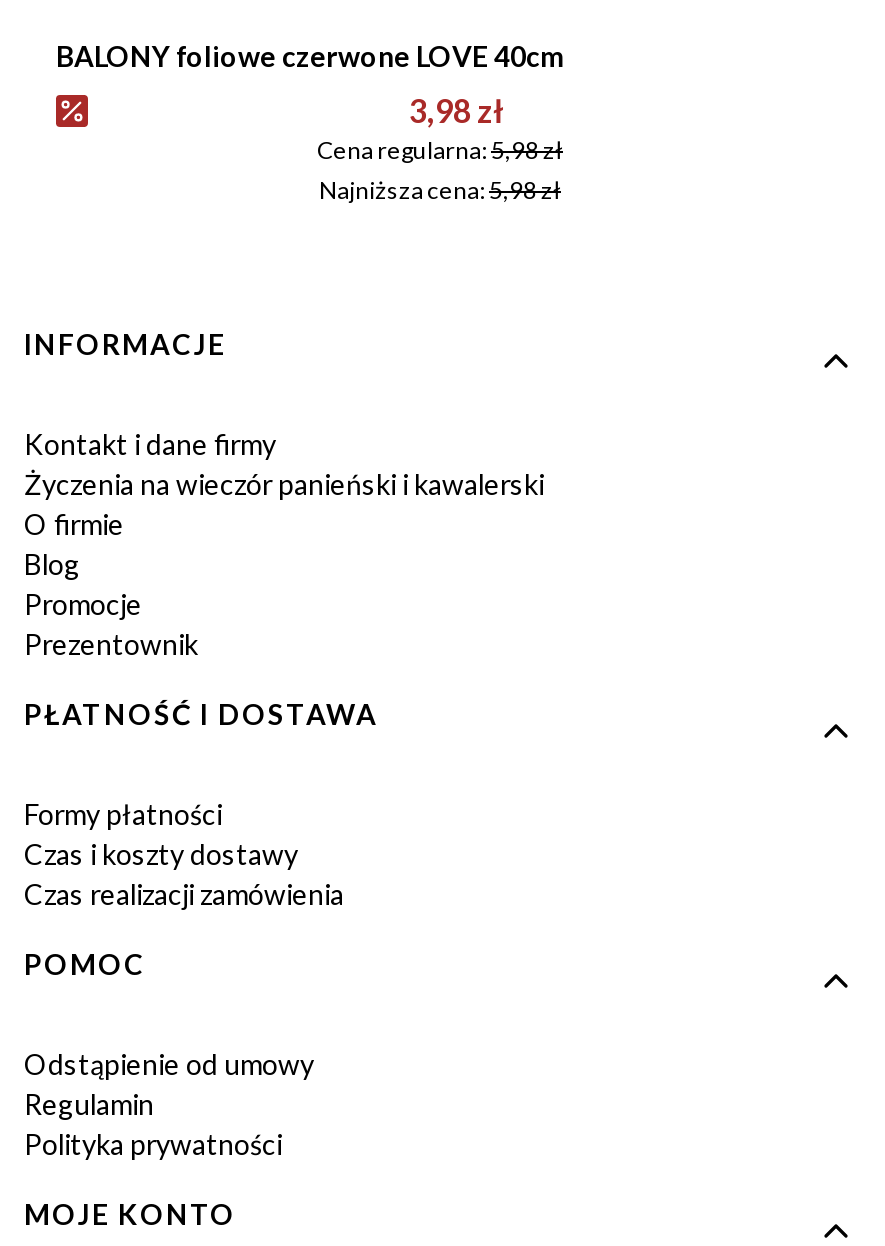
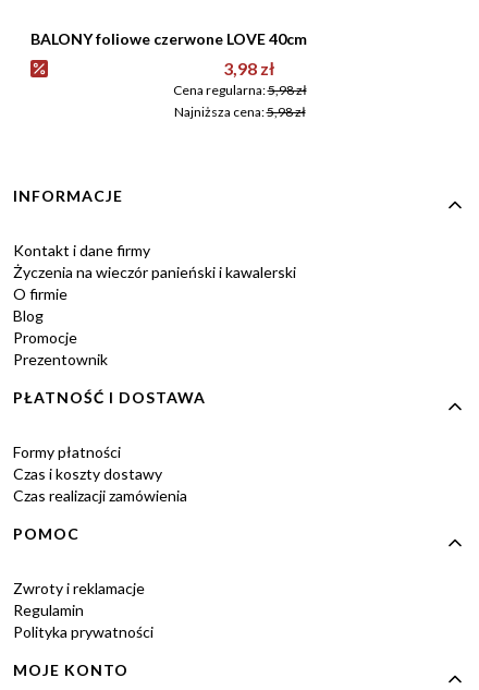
- Odstąpienie od umowy
+ Zwroty i reklamacje
